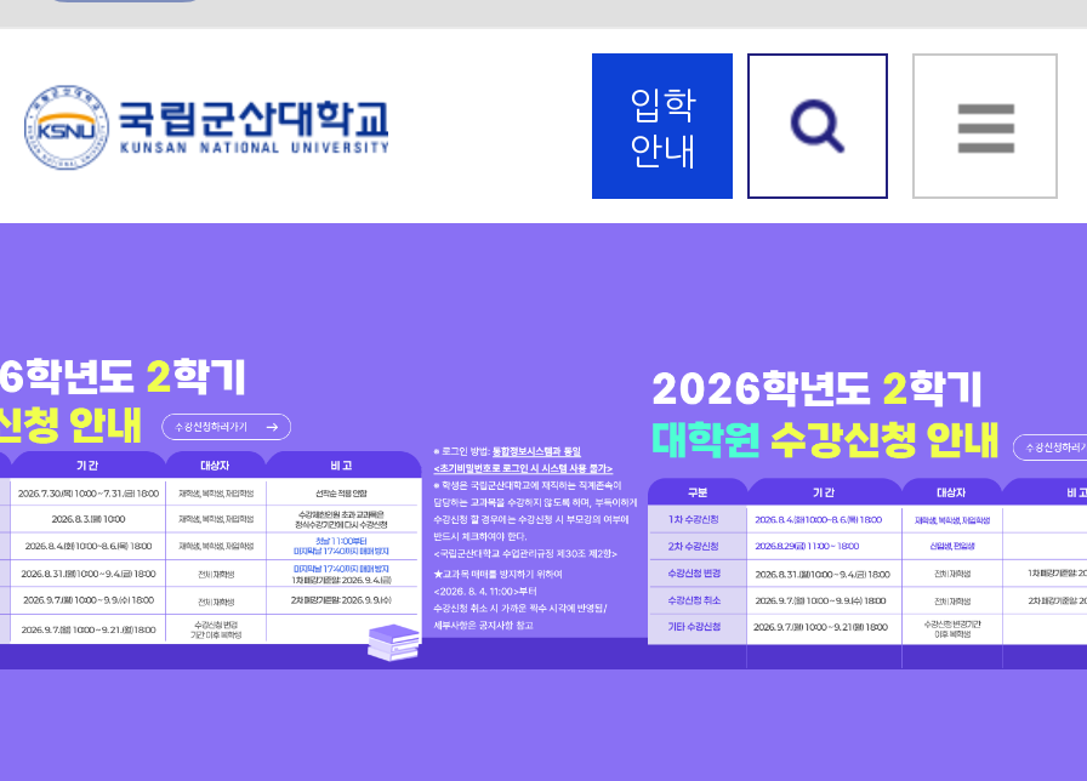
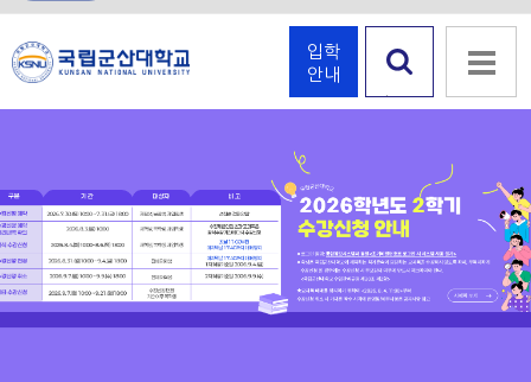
- [image]
+ [image]
